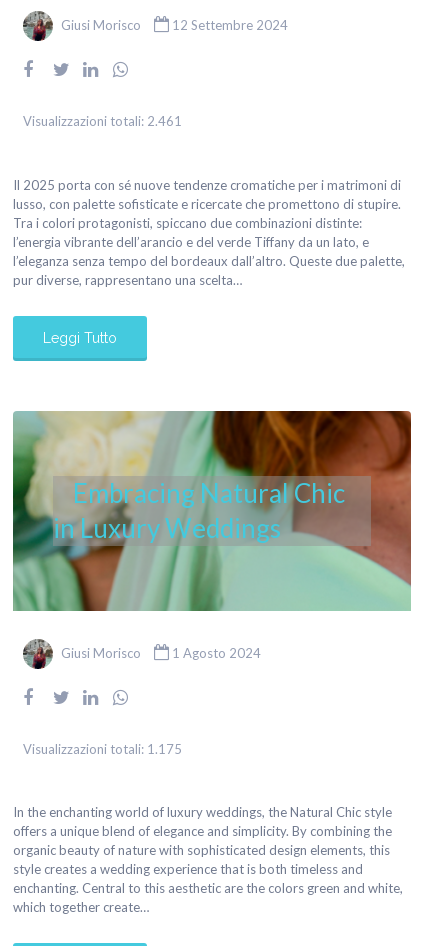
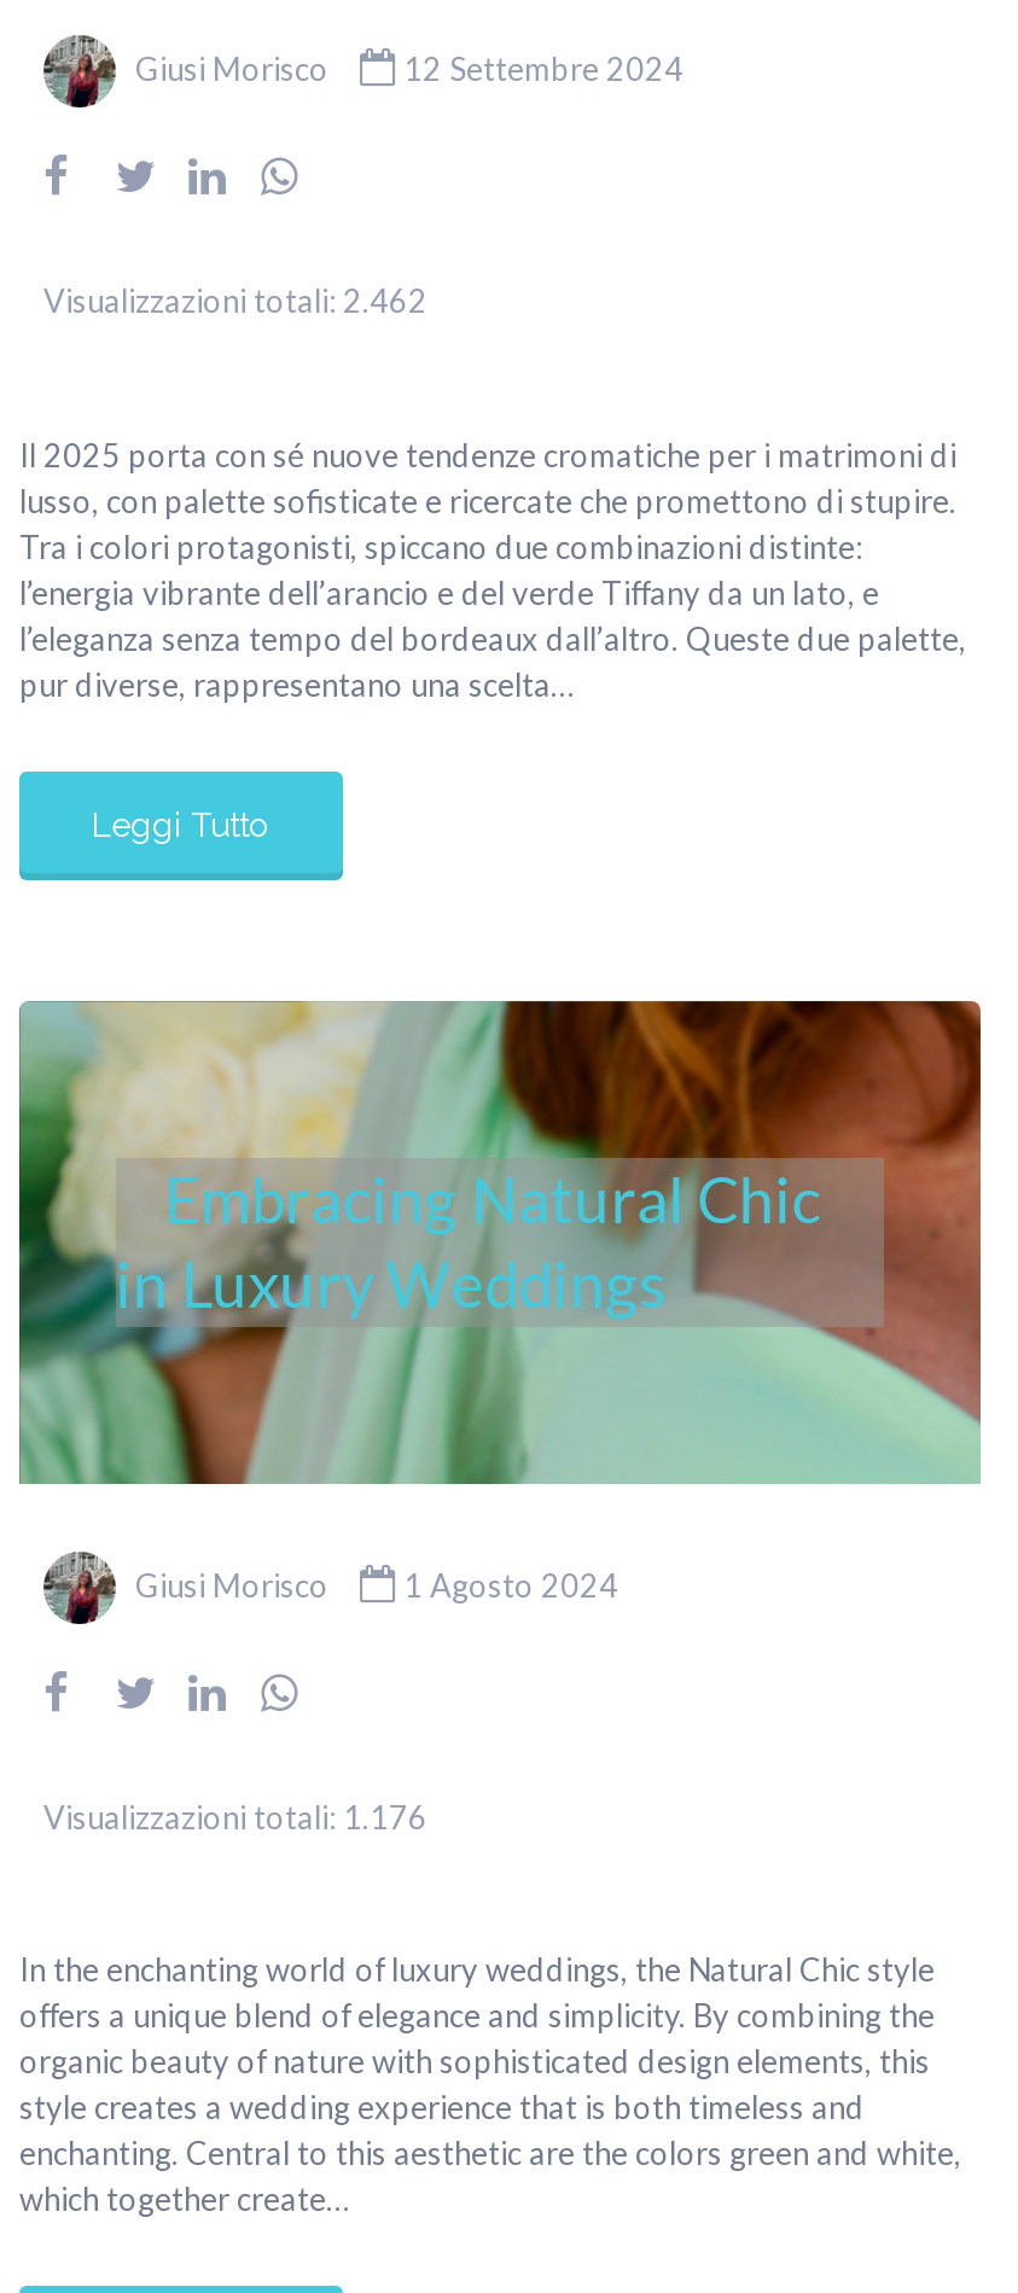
- Visualizzazioni totali: 2.461
+ Visualizzazioni totali: 2.462

- Visualizzazioni totali: 1.175
+ Visualizzazioni totali: 1.176
